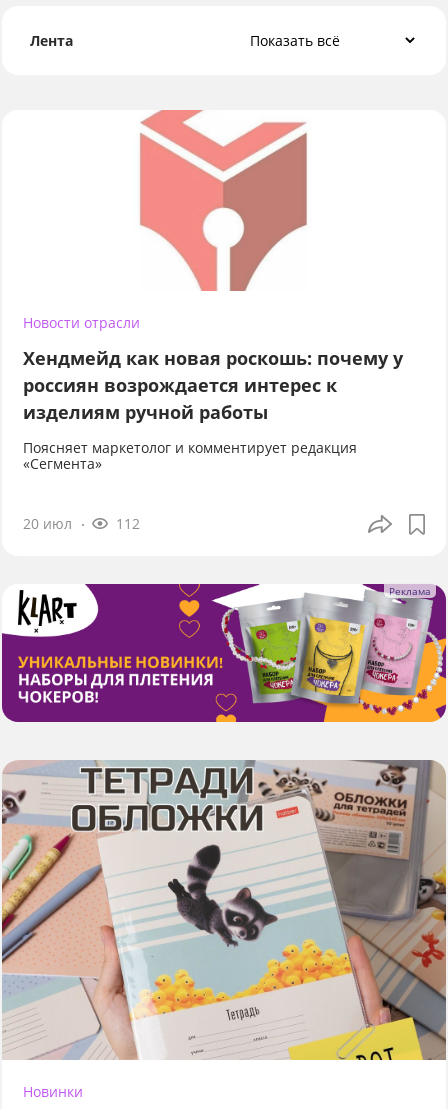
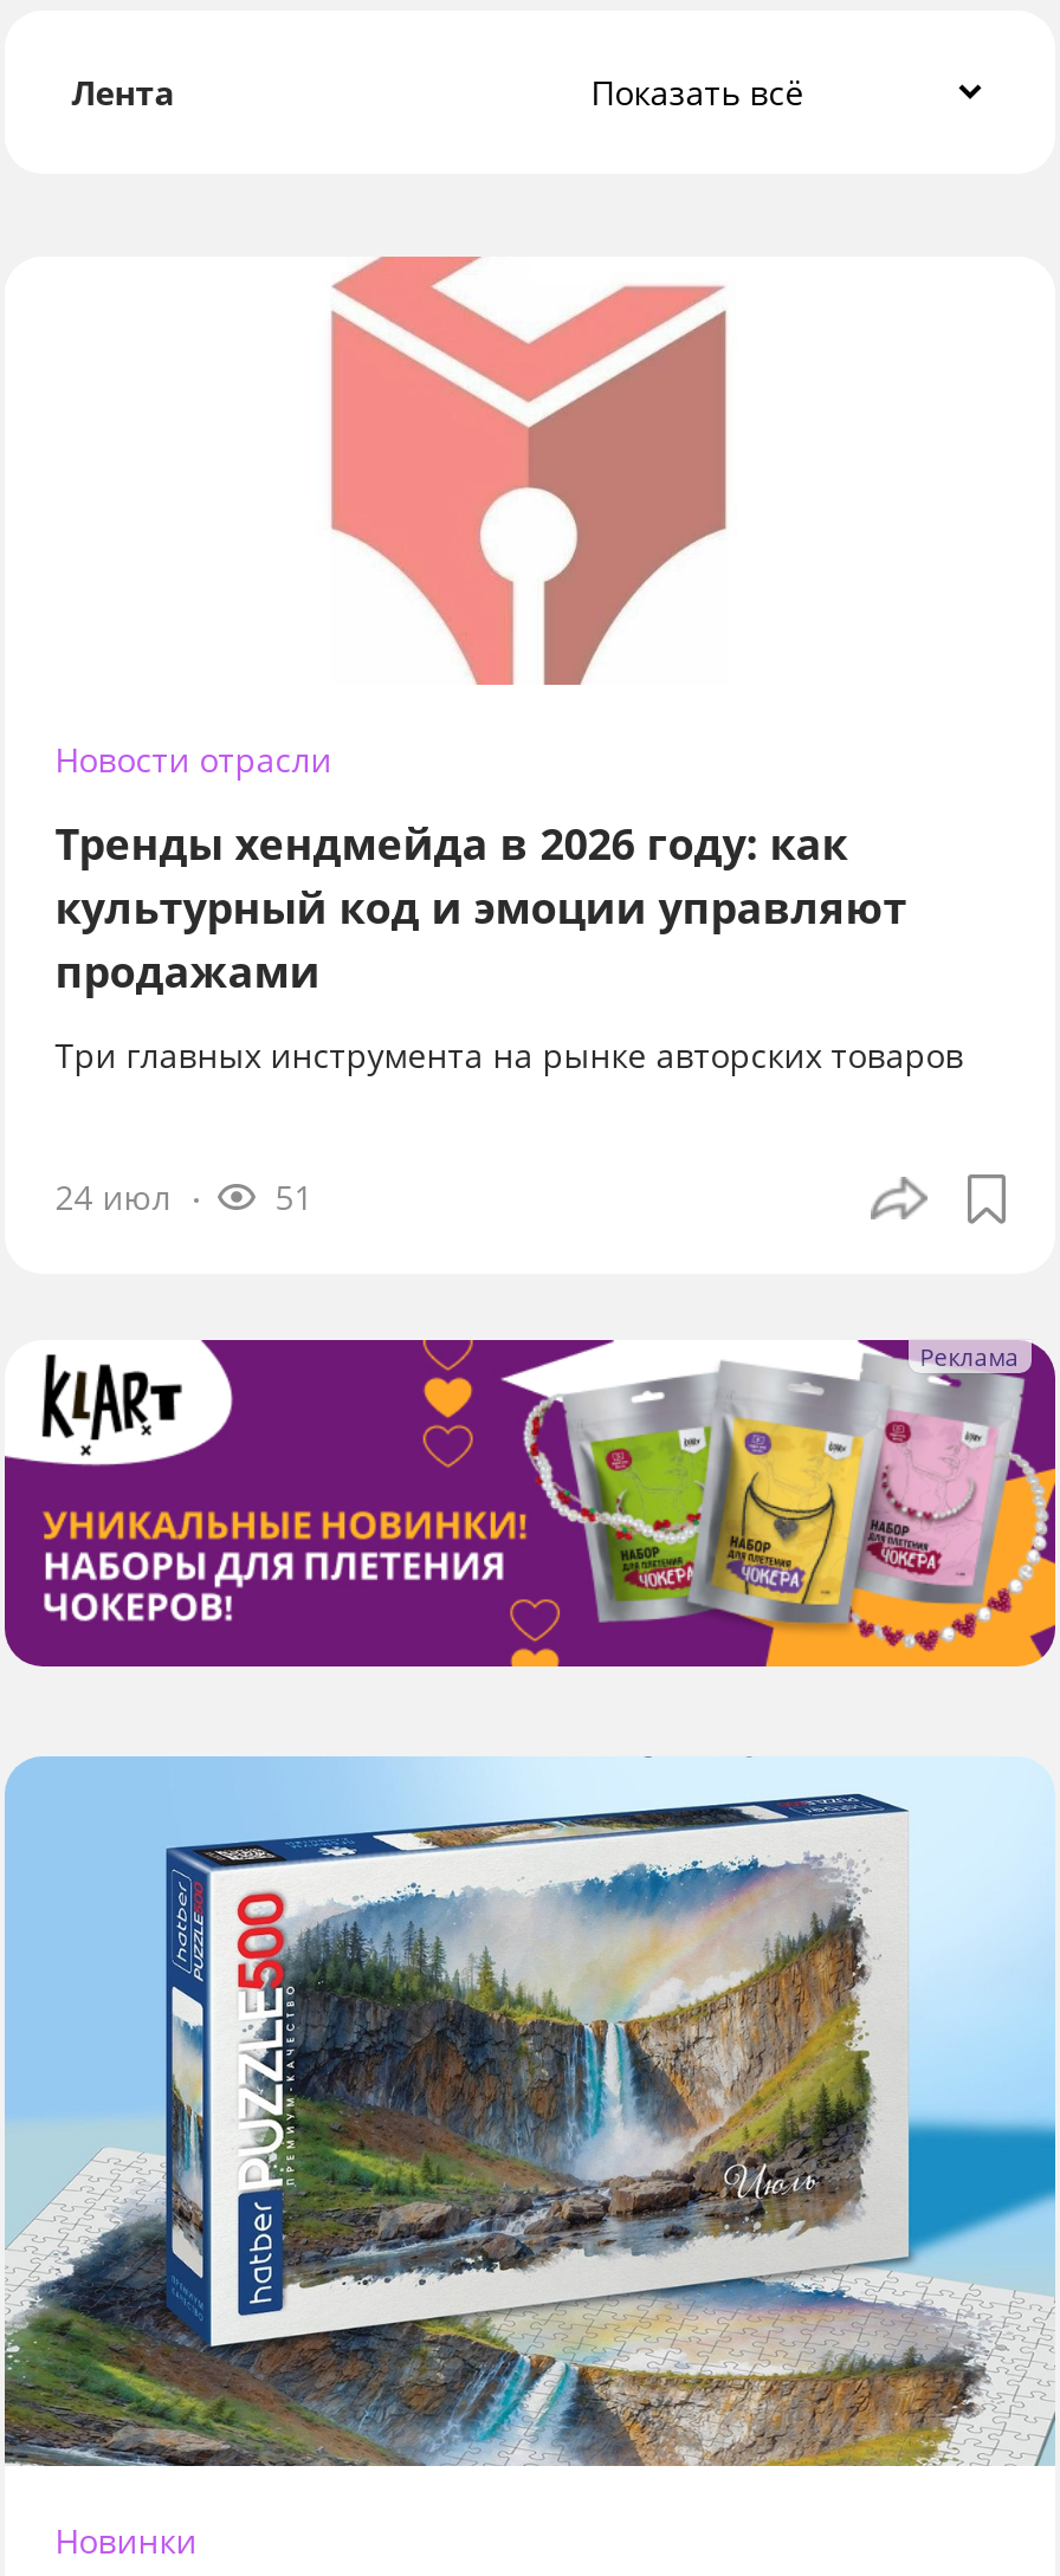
- Хендмейд как новая роскошь: почему у
- россиян возрождается интерес к
- изделиям ручной работы
+ Тренды хендмейда в 2026 году: как
+ культурный код и эмоции управляют
+ продажами

- Поясняет маркетолог и комментирует редакция
- «Сегмента»
+ Три главных инструмента на рынке авторских товаров

- 20 июл
- 112
+ 24 июл
+ 51

- [image]
+ [image]
